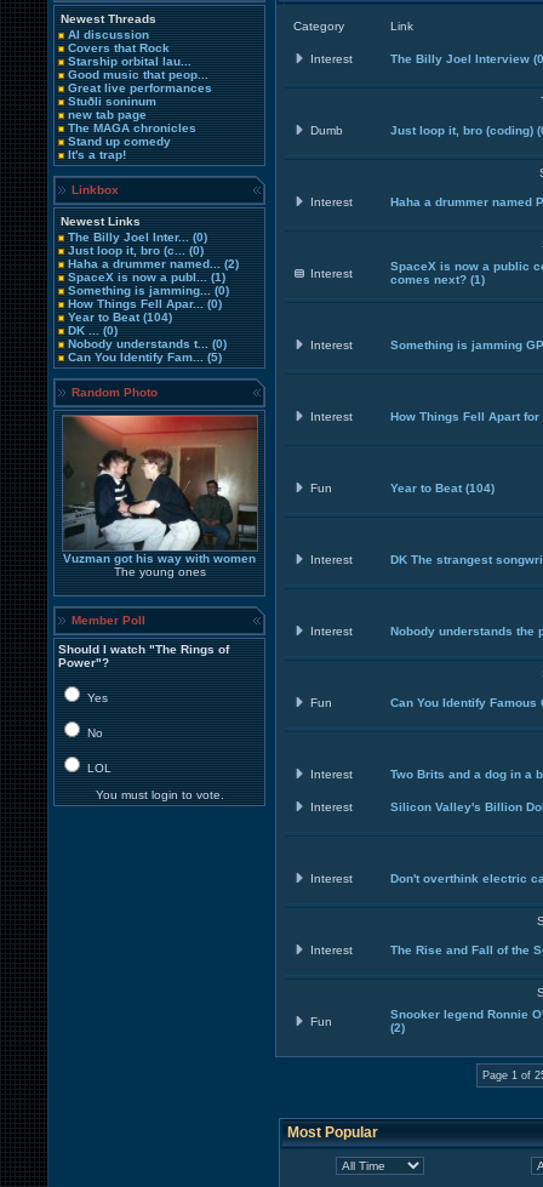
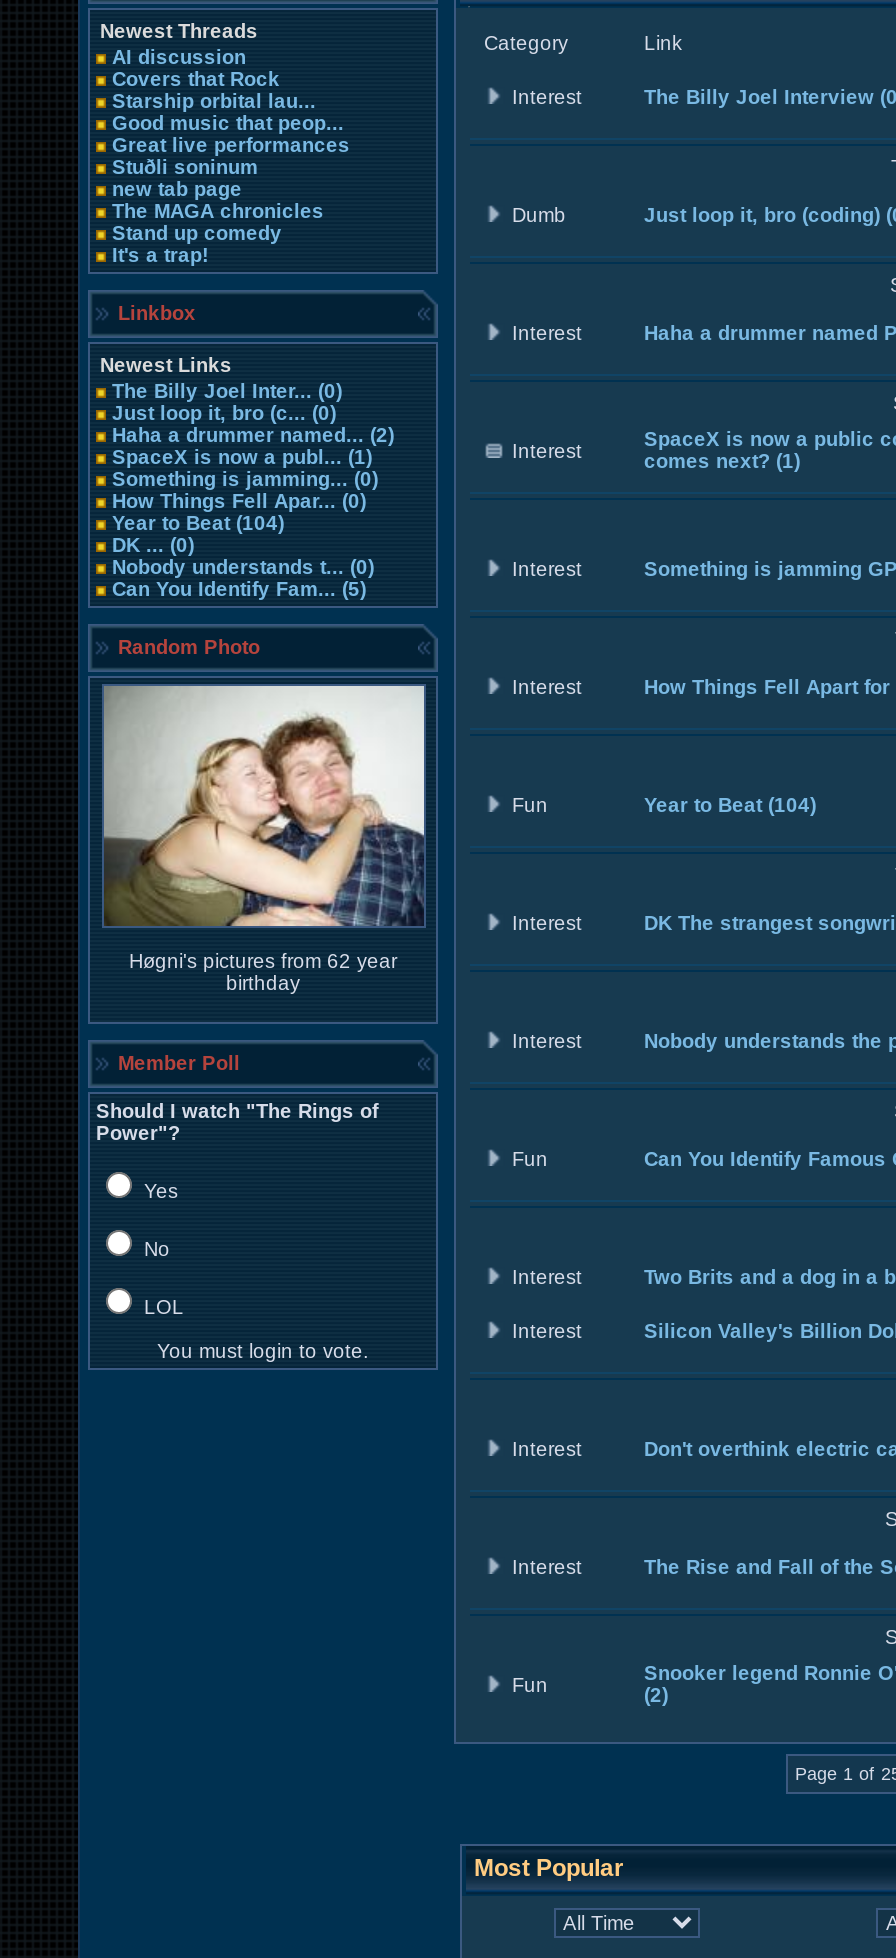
- [image]
- Vuzman got his way with women
- The young ones
+ [image]
+ Høgni's pictures from 62 year
+ birthday

moved down: Member Poll | Should I watch "The Rings of | Power"? | Yes | No | LOL | You must login to vote.
